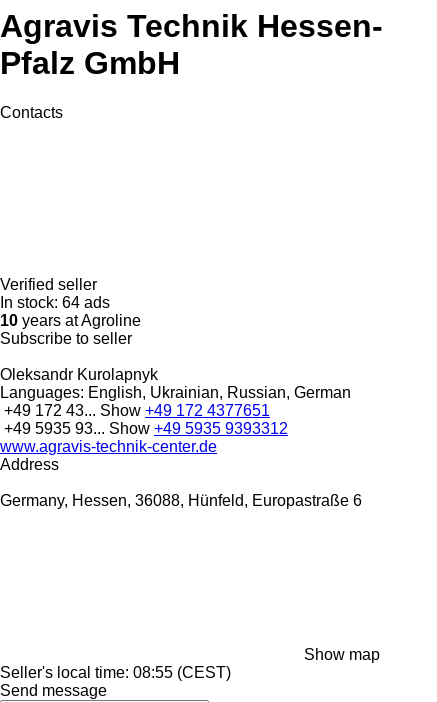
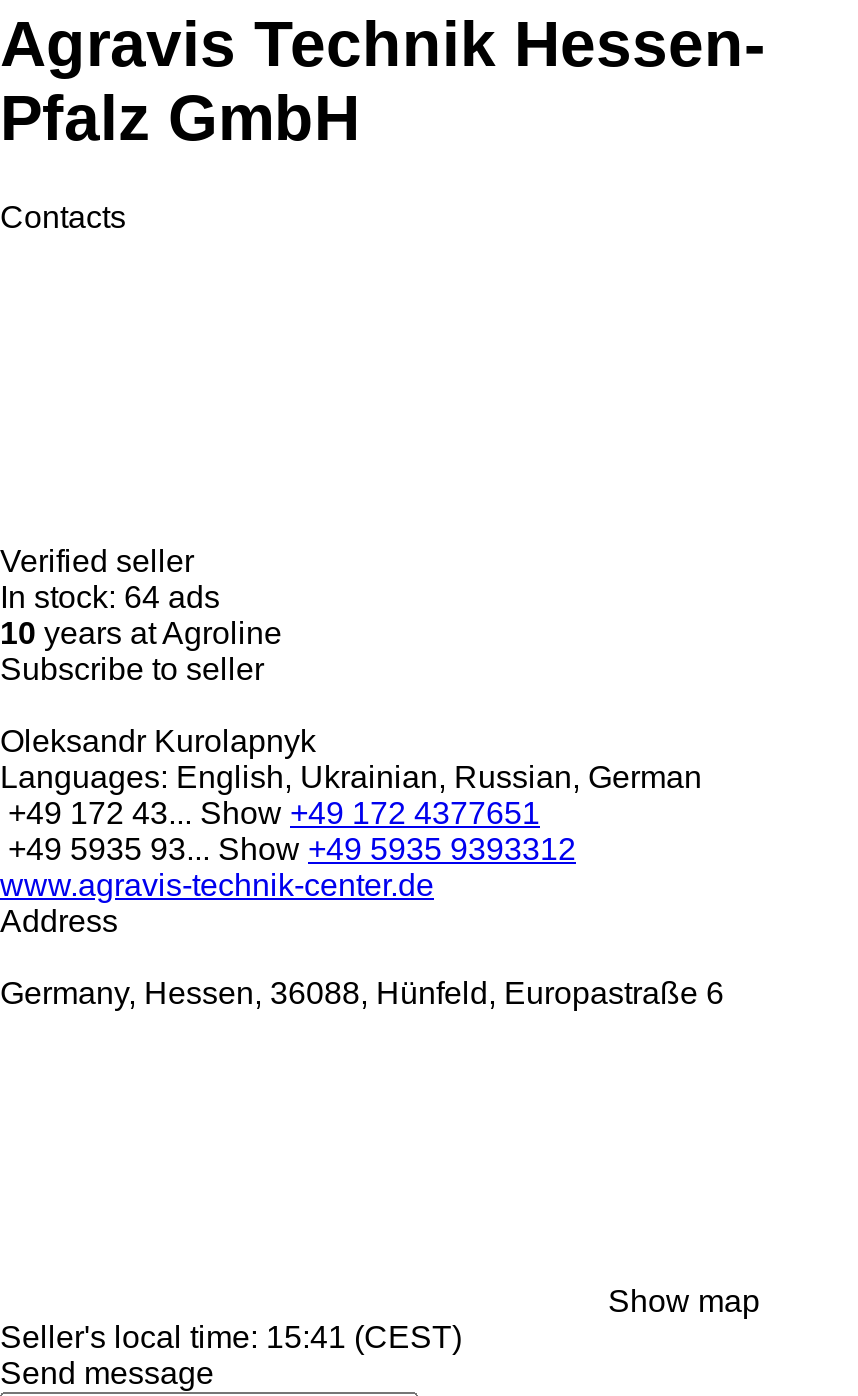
- Seller's local time: 08:55 (CEST)
+ Seller's local time: 15:41 (CEST)
